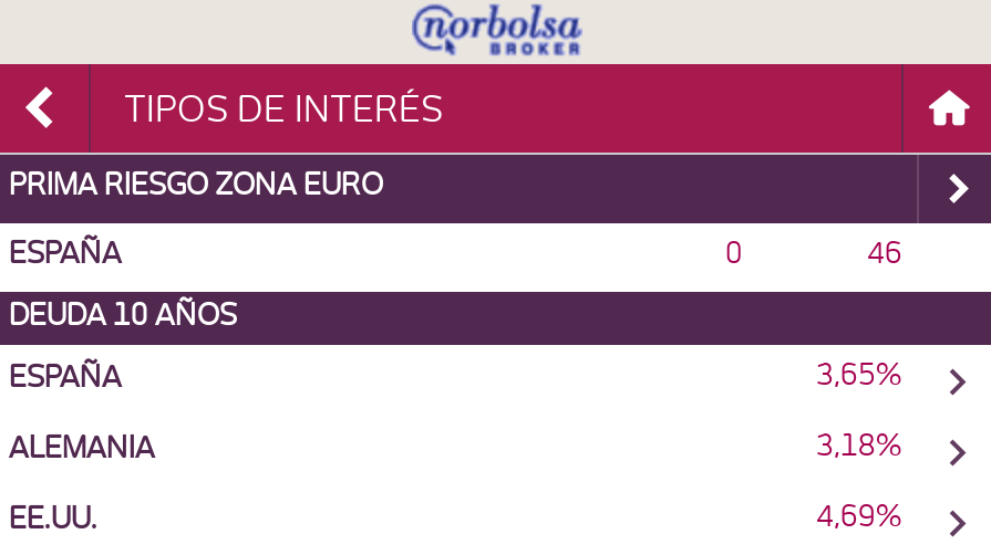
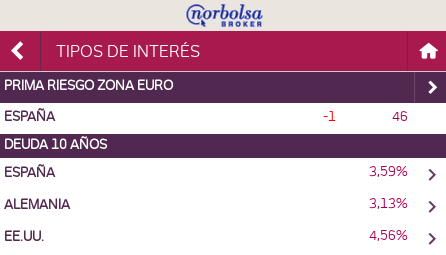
- 0
+ -1

- 3,65%
+ 3,59%

- 3,18%
+ 3,13%

- 4,69%
+ 4,56%
